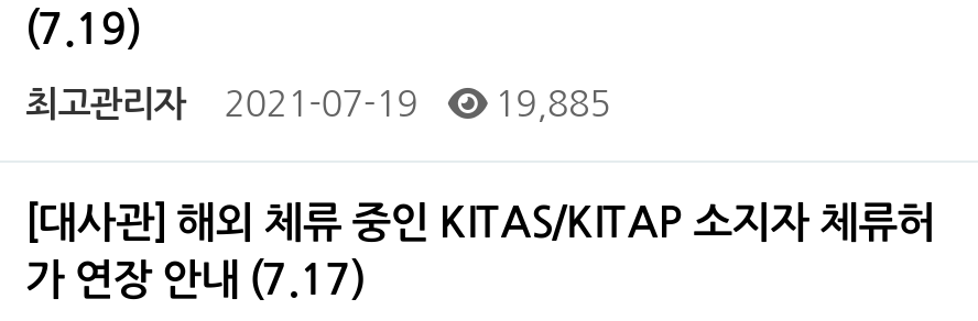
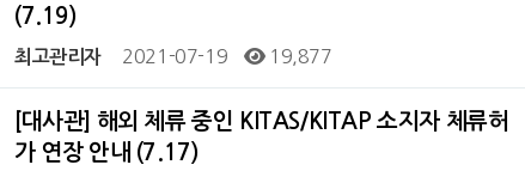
- 최고관리자 2021-07-19 19,885
+ 최고관리자 2021-07-19 19,877
